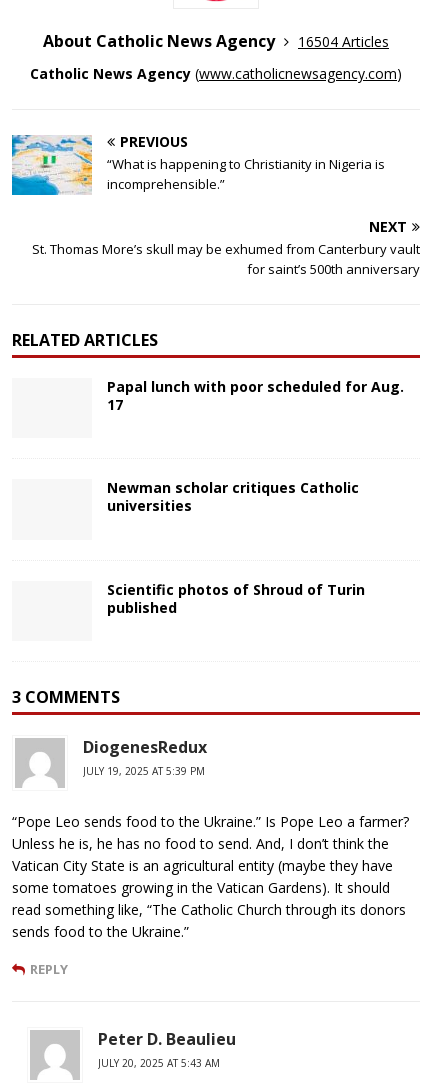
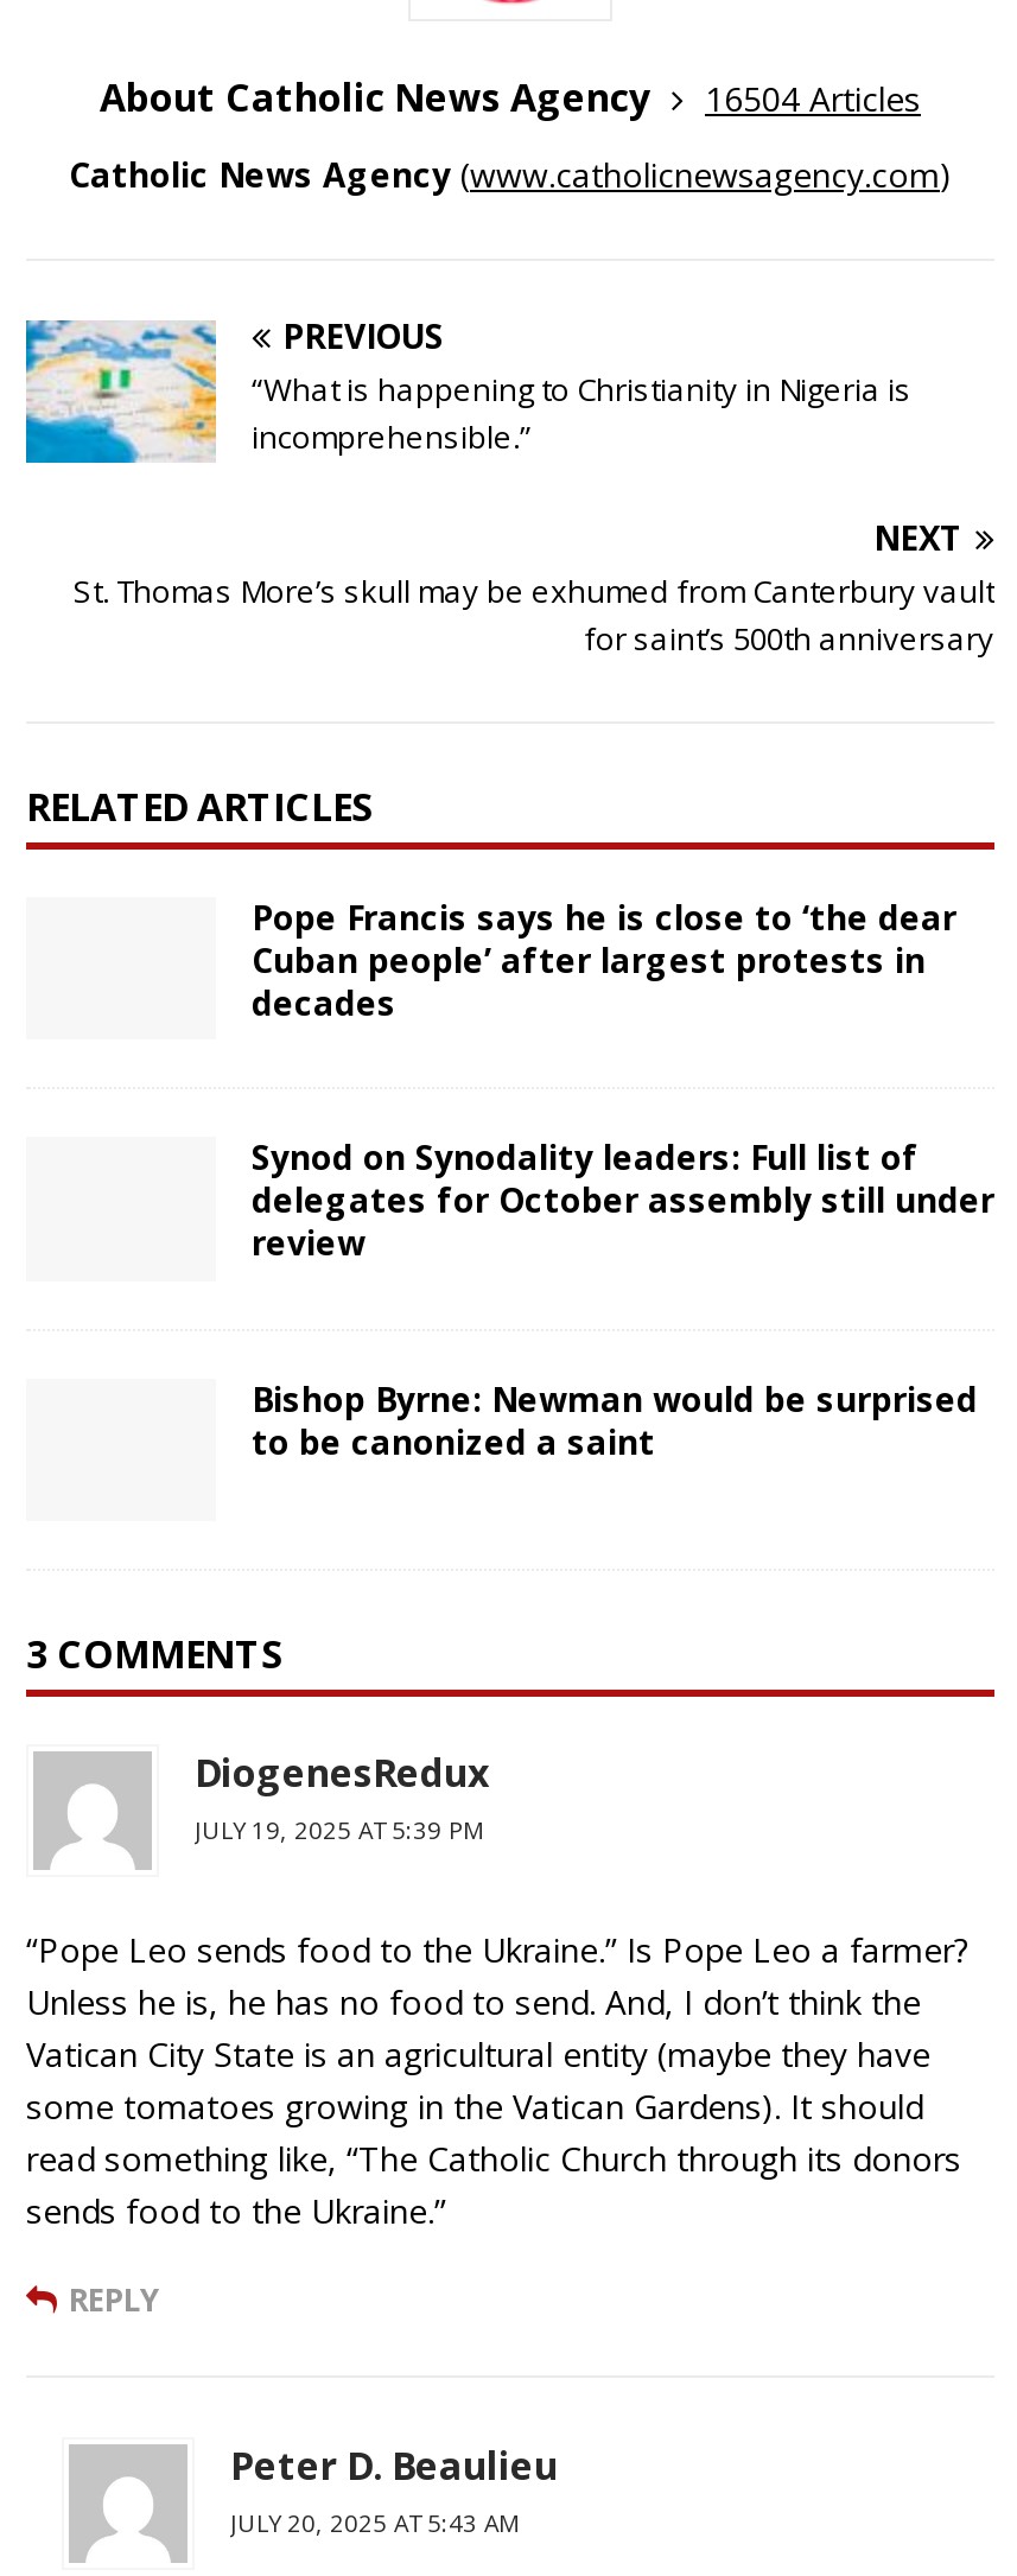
- Papal lunch with poor scheduled for Aug.
- 17
+ Pope Francis says he is close to ‘the dear
+ Cuban people’ after largest protests in
+ decades

- Newman scholar critiques Catholic
- universities
+ Synod on Synodality leaders: Full list of
+ delegates for October assembly still under
+ review

- Scientific photos of Shroud of Turin
- published
+ Bishop Byrne: Newman would be surprised
+ to be canonized a saint
